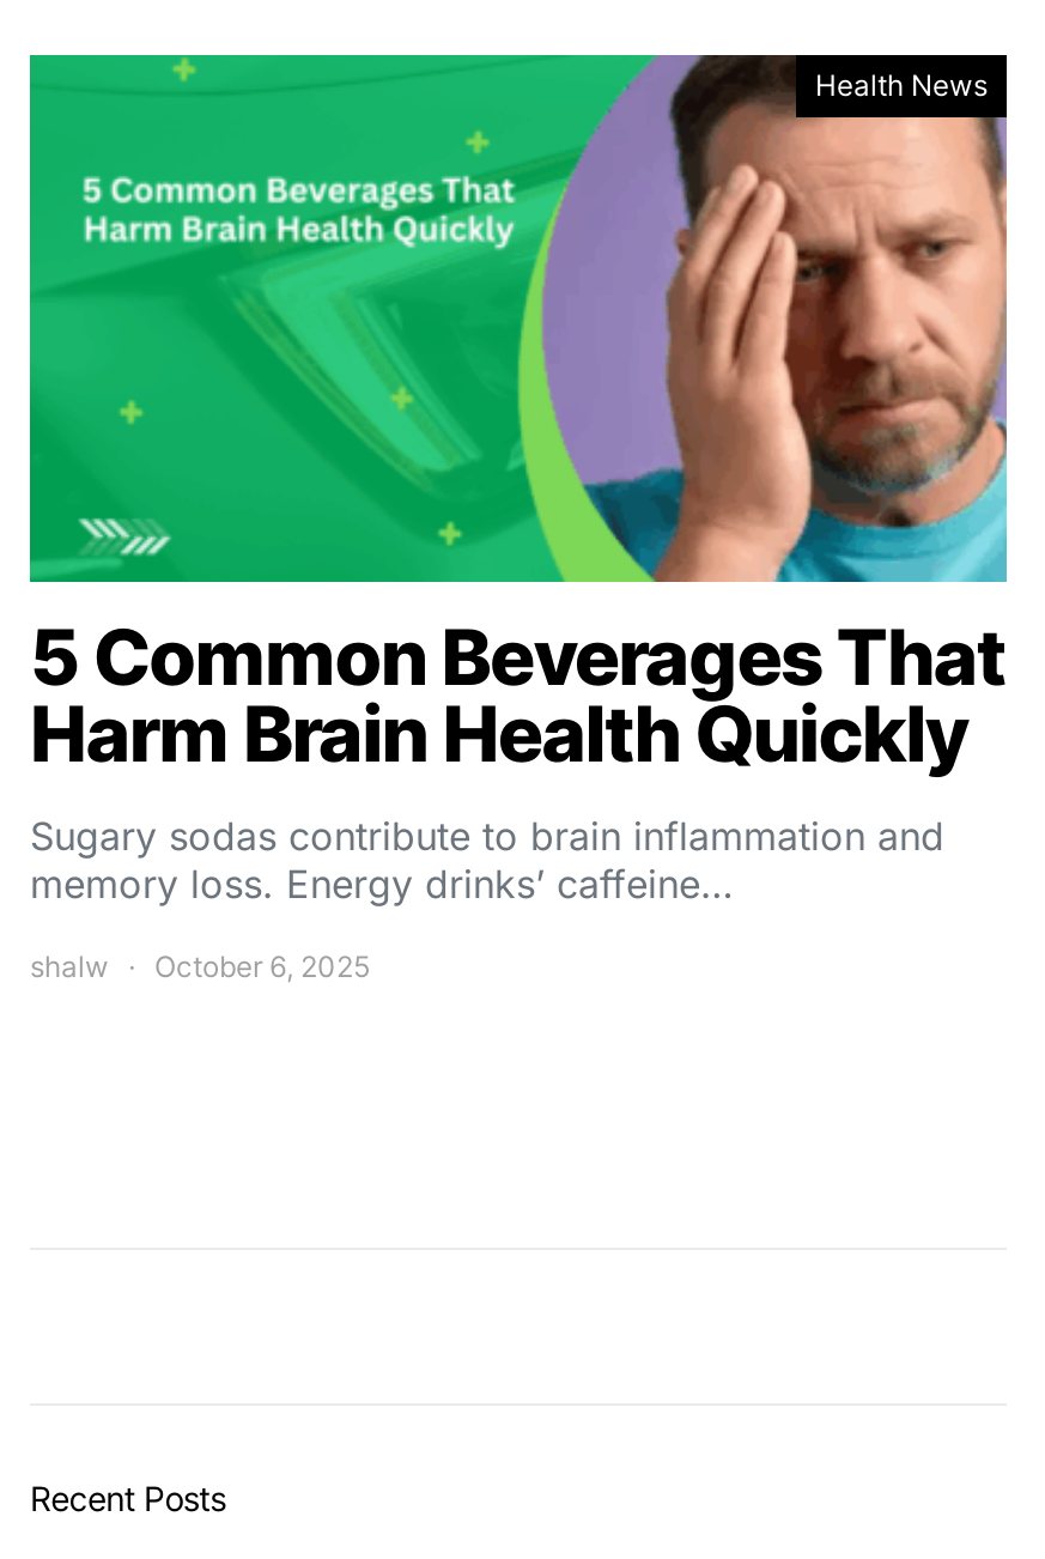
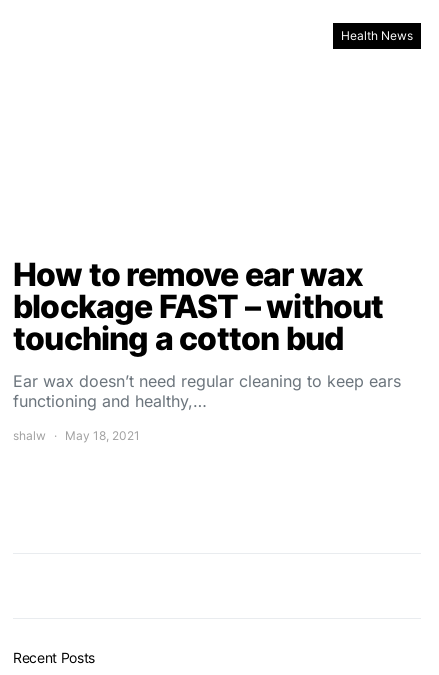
- [image]

- 5 Common Beverages That
- Harm Brain Health Quickly
- Sugary sodas contribute to brain inflammation and
- memory loss. Energy drinks’ caffeine…
+ How to remove ear wax
+ blockage FAST – without
+ touching a cotton bud
+ Ear wax doesn’t need regular cleaning to keep ears
+ functioning and healthy,…

- shalw October 6, 2025
+ shalw May 18, 2021
